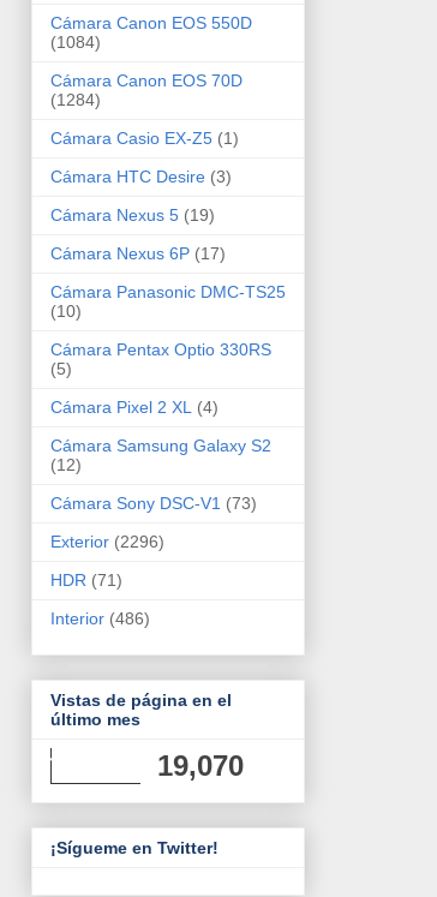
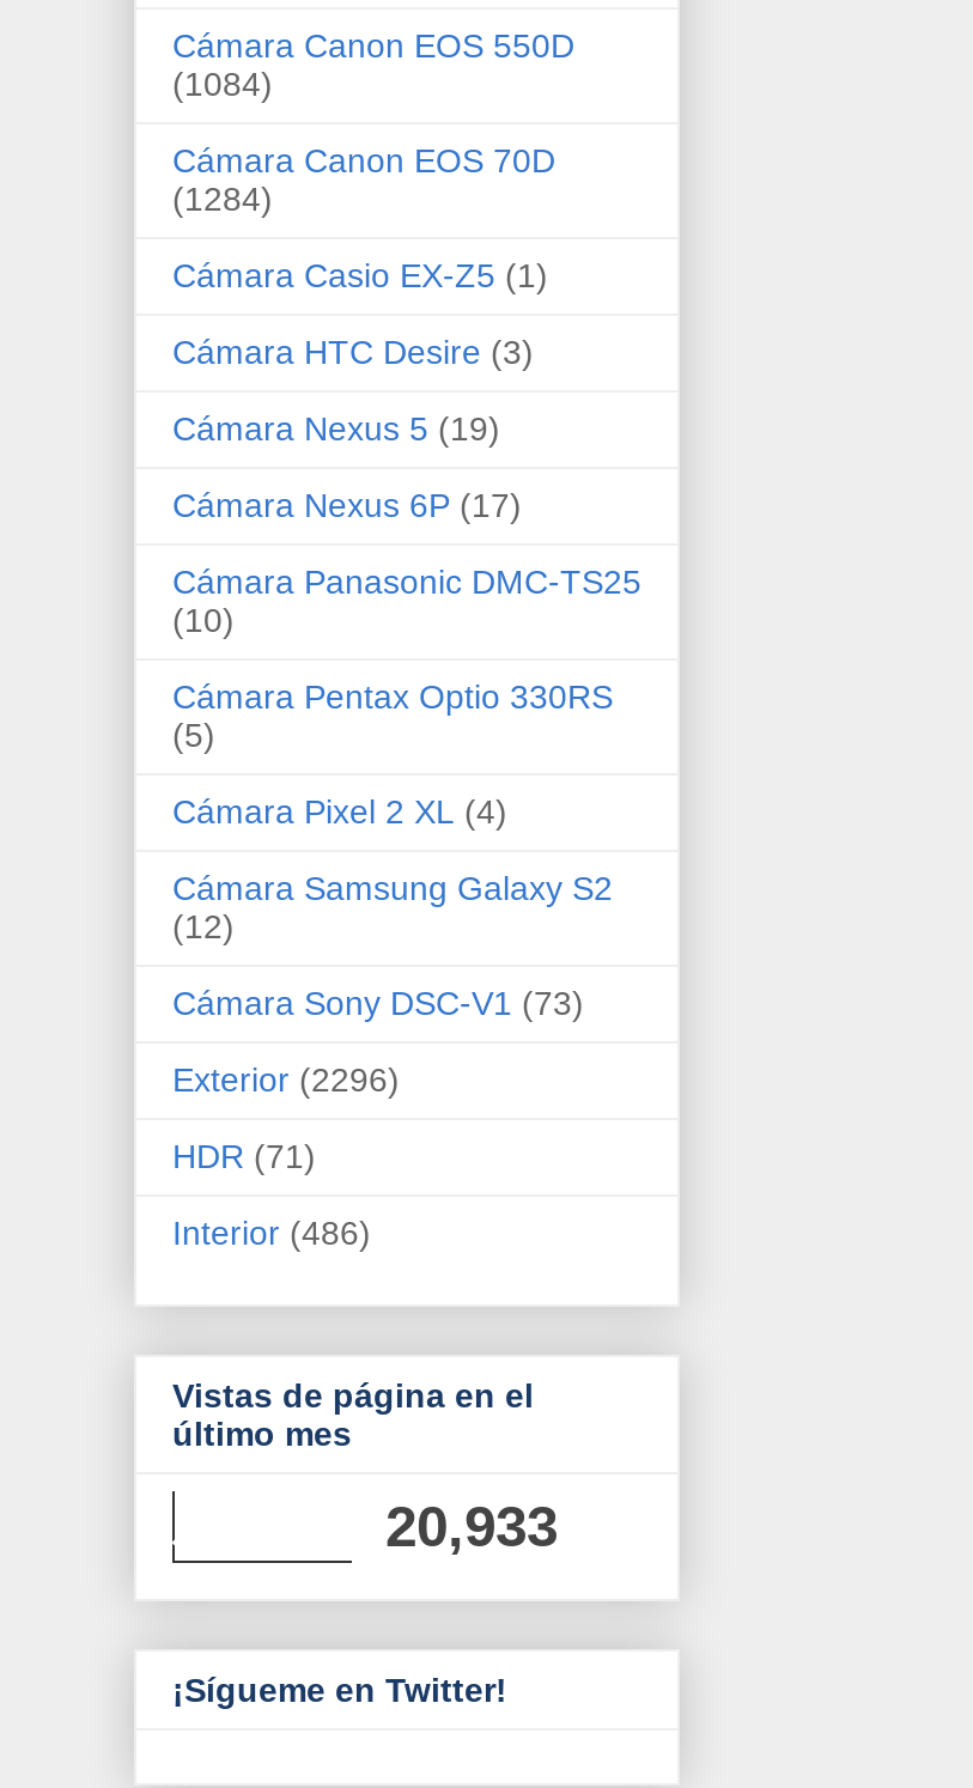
- 19,070
+ 20,933
